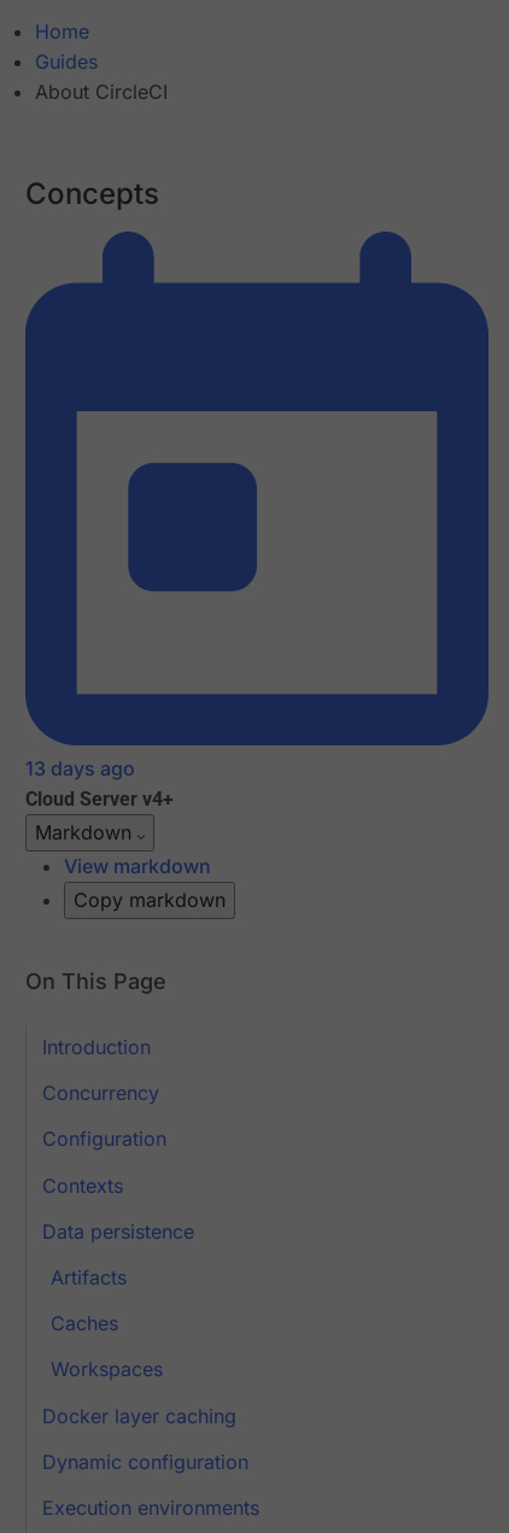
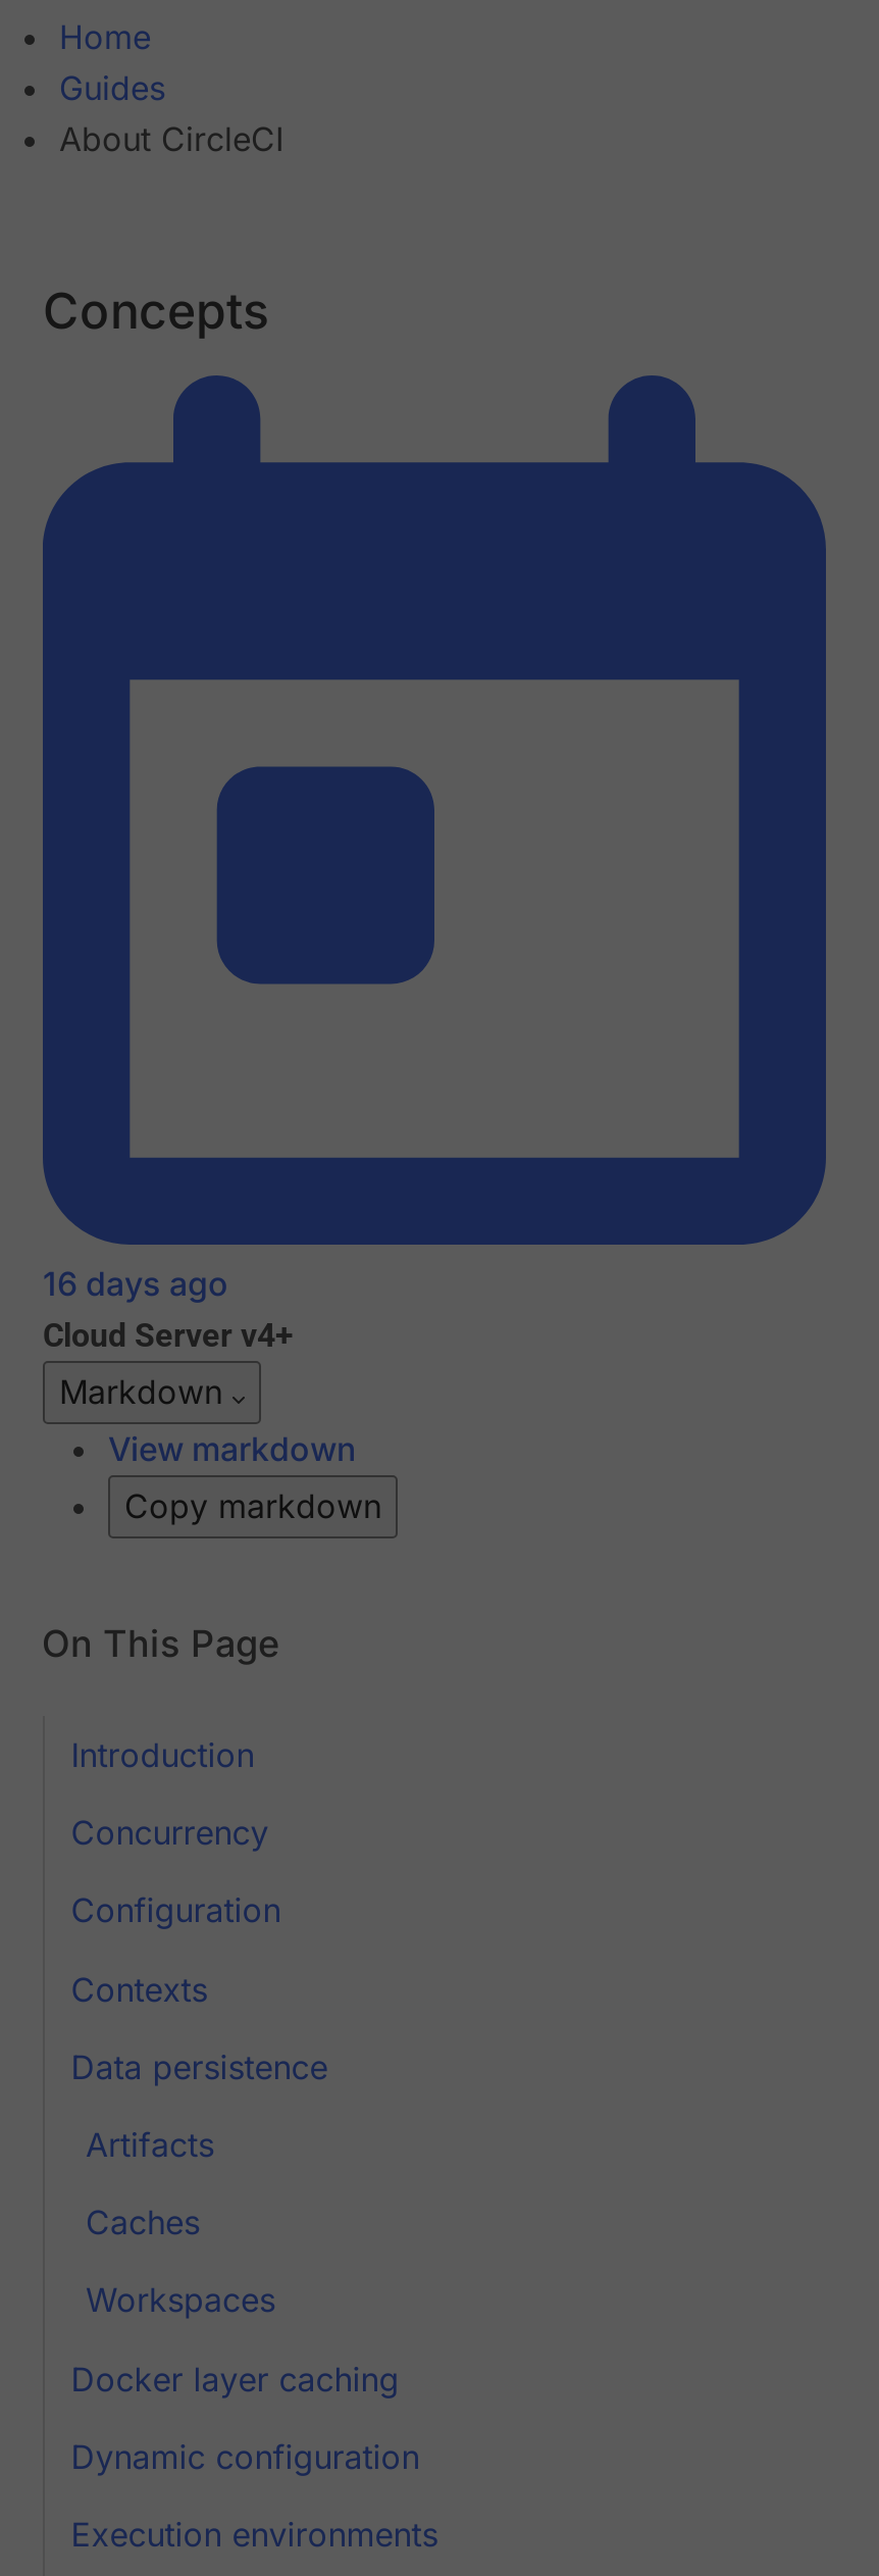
- 13 days ago
+ 16 days ago
